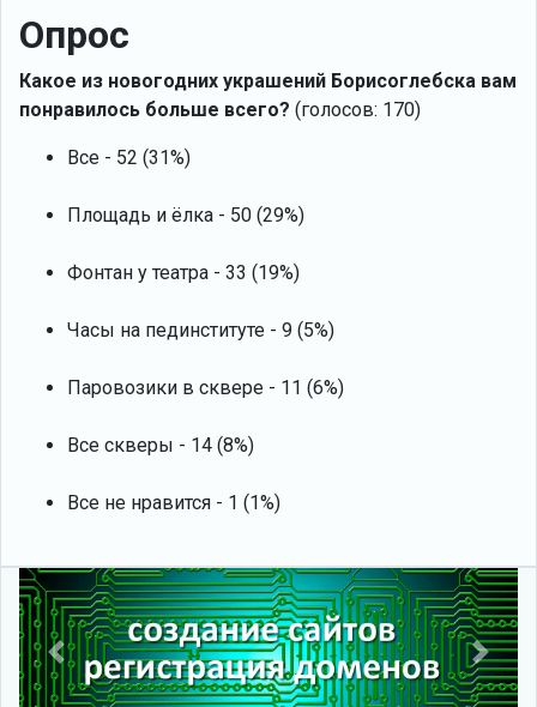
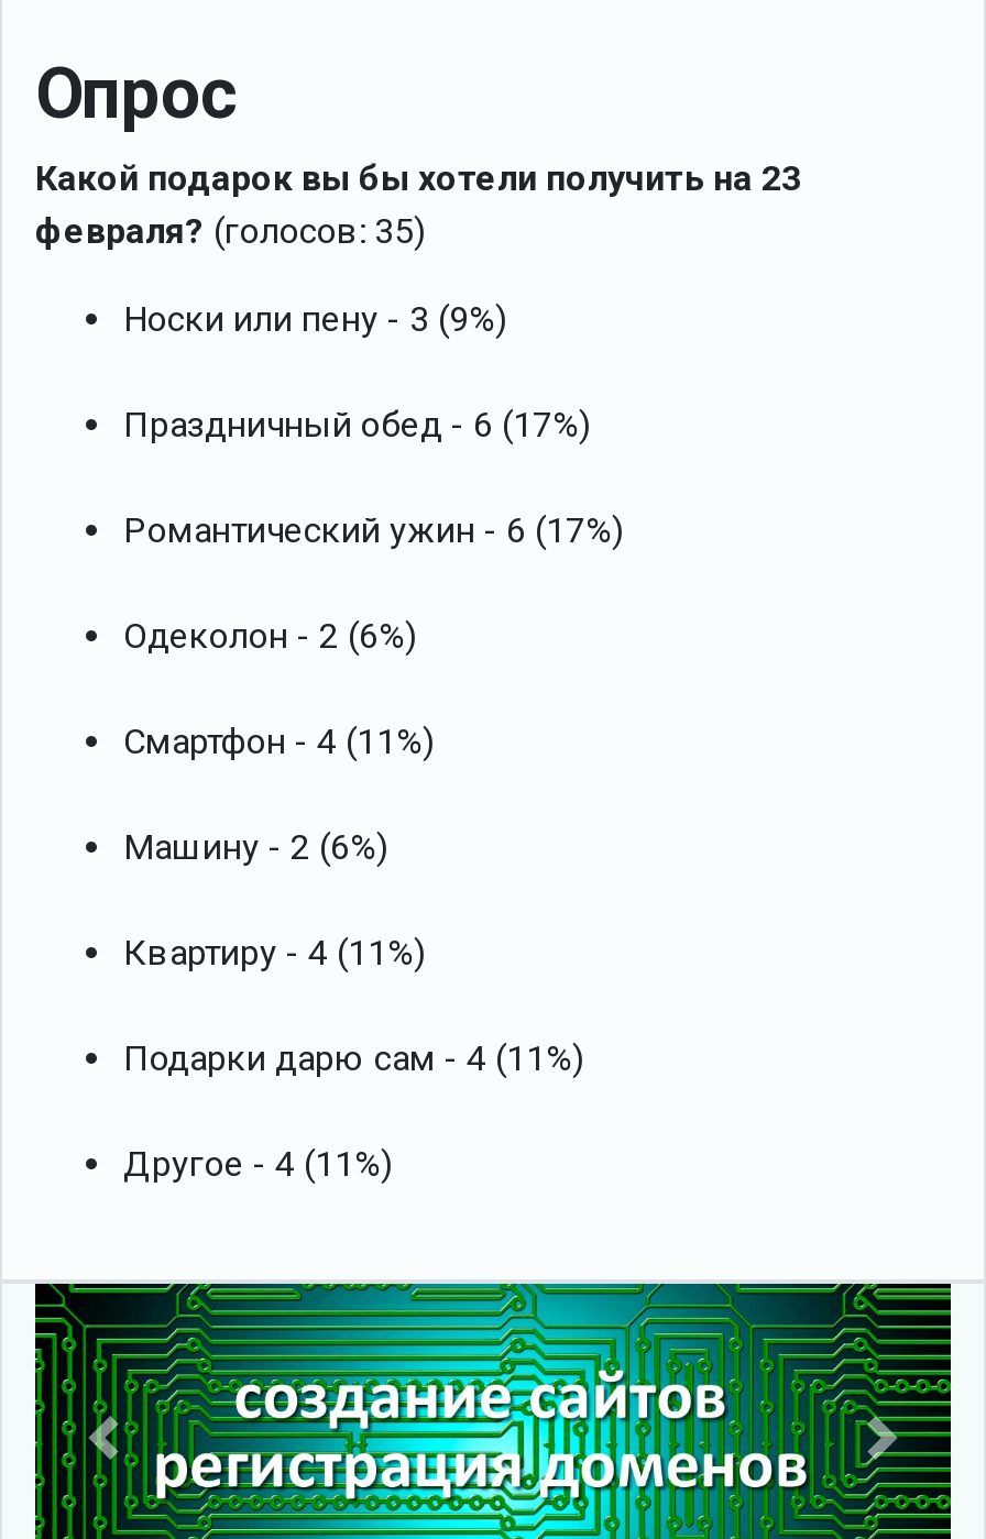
- Какое из новогодних украшений Борисоглебска вам
- понравилось больше всего? (голосов: 170)
- Все - 52 (31%)
- Площадь и ёлка - 50 (29%)
- Фонтан у театра - 33 (19%)
- Часы на пединституте - 9 (5%)
- Паровозики в сквере - 11 (6%)
- Все скверы - 14 (8%)
- Все не нравится - 1 (1%)
+ Какой подарок вы бы хотели получить на 23
+ февраля? (голосов: 35)
+ Носки или пену - 3 (9%)
+ Праздничный обед - 6 (17%)
+ Романтический ужин - 6 (17%)
+ Одеколон - 2 (6%)
+ Смартфон - 4 (11%)
+ Машину - 2 (6%)
+ Квартиру - 4 (11%)
+ Подарки дарю сам - 4 (11%)
+ Другое - 4 (11%)
